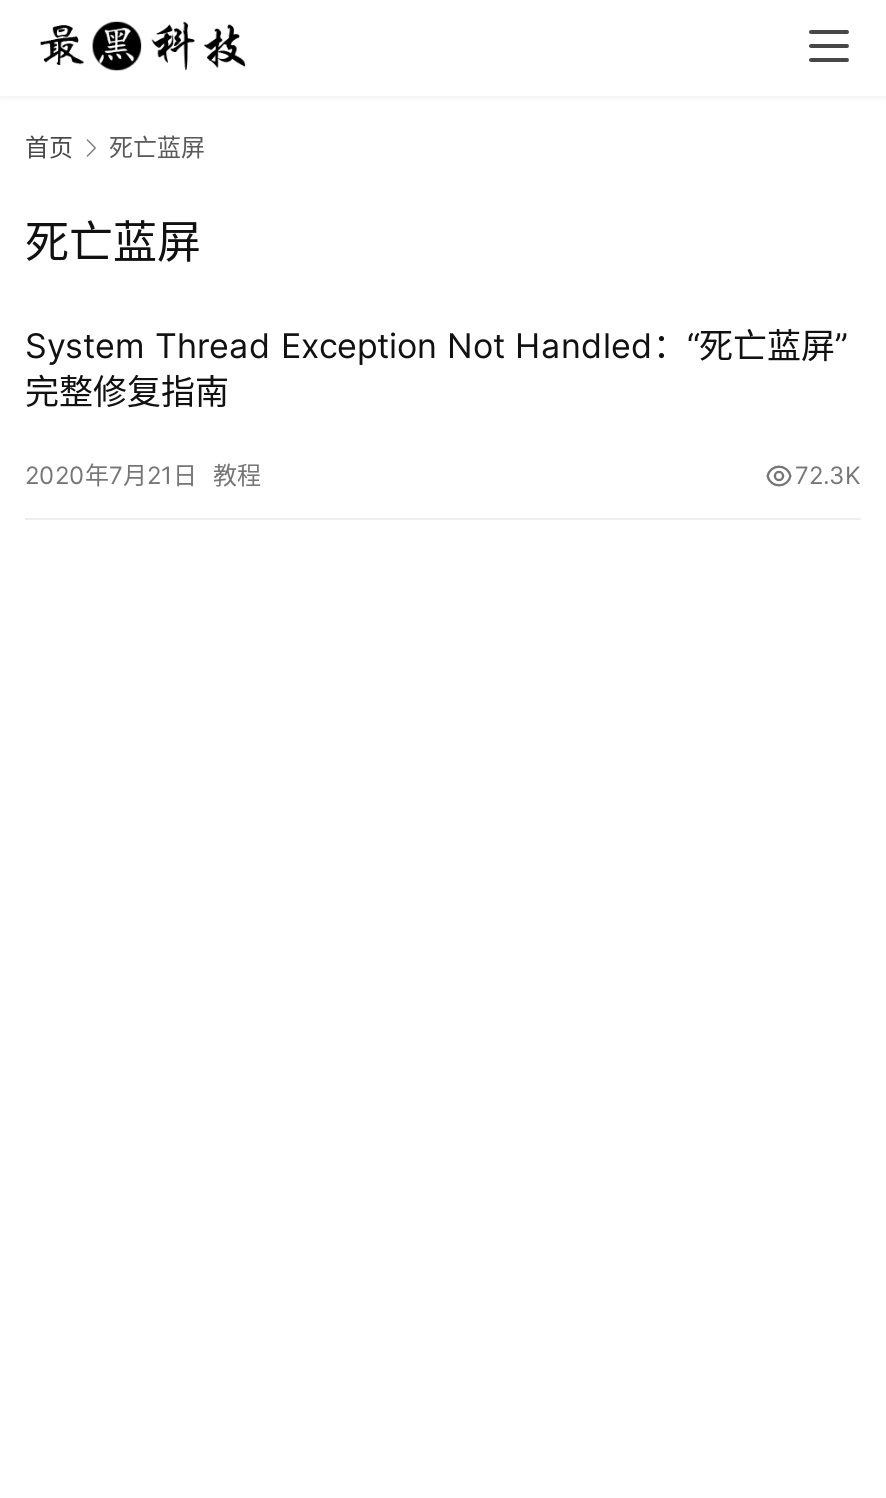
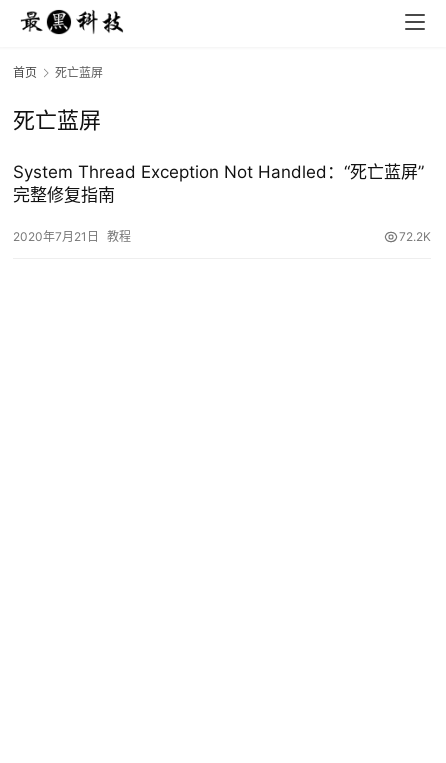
- 72.3K
+ 72.2K
